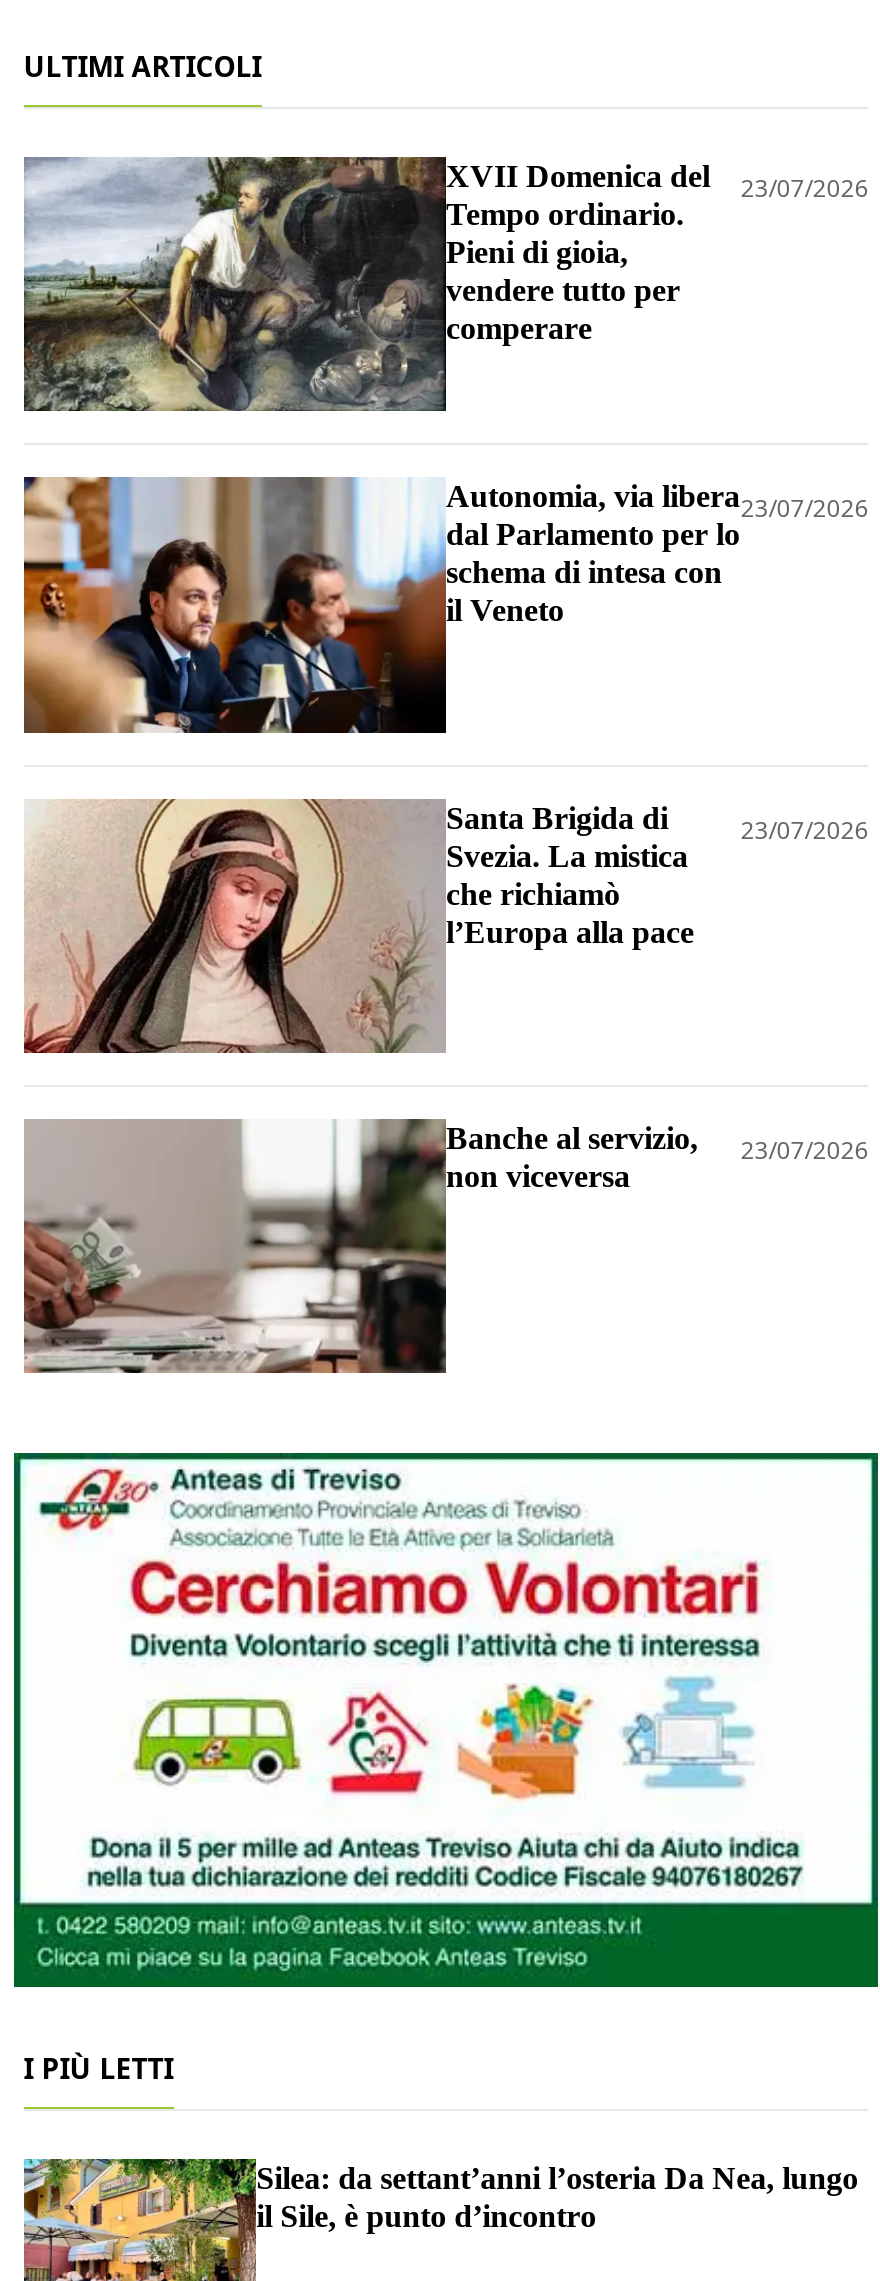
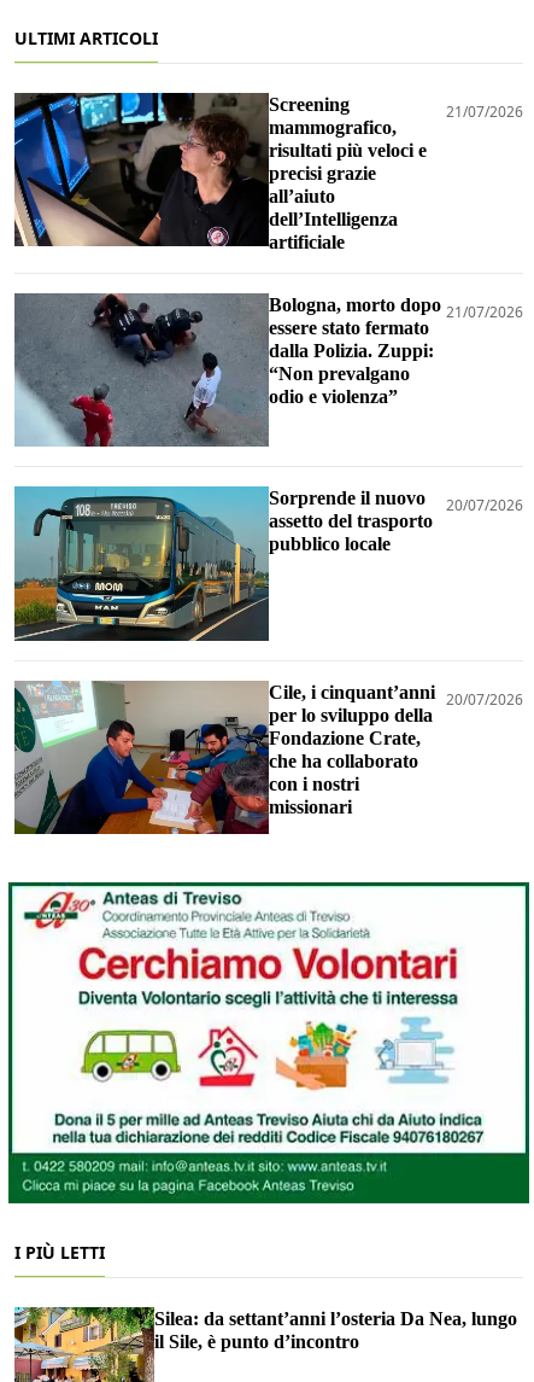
- [image]
- XVII Domenica del
- Tempo ordinario.
- Pieni di gioia,
- vendere tutto per
- comperare
+ [image]
+ Screening
+ mammografico,
+ risultati più veloci e
+ precisi grazie
+ all’aiuto
+ dell’Intelligenza
+ artificiale

- 23/07/2026
+ 21/07/2026

- [image]
- Autonomia, via libera
- dal Parlamento per lo
- schema di intesa con
- il Veneto
+ [image]
+ Bologna, morto dopo
+ essere stato fermato
+ dalla Polizia. Zuppi:
+ “Non prevalgano
+ odio e violenza”

- 23/07/2026
+ 21/07/2026

- [image]
- Santa Brigida di
- Svezia. La mistica
- che richiamò
- l’Europa alla pace
+ [image]
+ Sorprende il nuovo
+ assetto del trasporto
+ pubblico locale

- 23/07/2026
+ 20/07/2026

- [image]
- Banche al servizio,
- non viceversa
+ [image]
+ Cile, i cinquant’anni
+ per lo sviluppo della
+ Fondazione Crate,
+ che ha collaborato
+ con i nostri
+ missionari

- 23/07/2026
+ 20/07/2026
